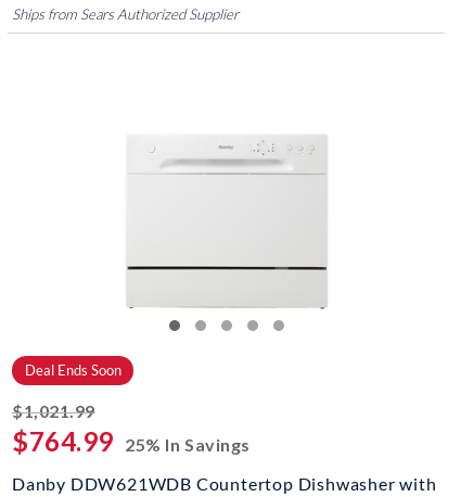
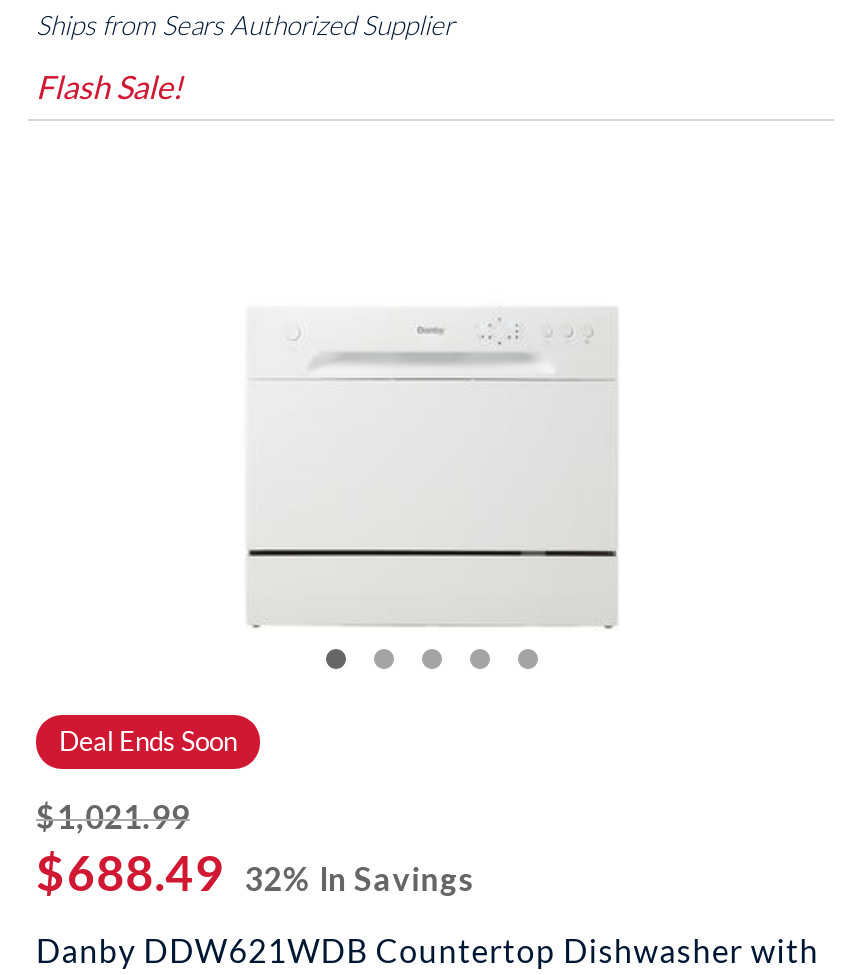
+ Flash Sale!

- $764.99 25% In Savings
+ $688.49 32% In Savings
